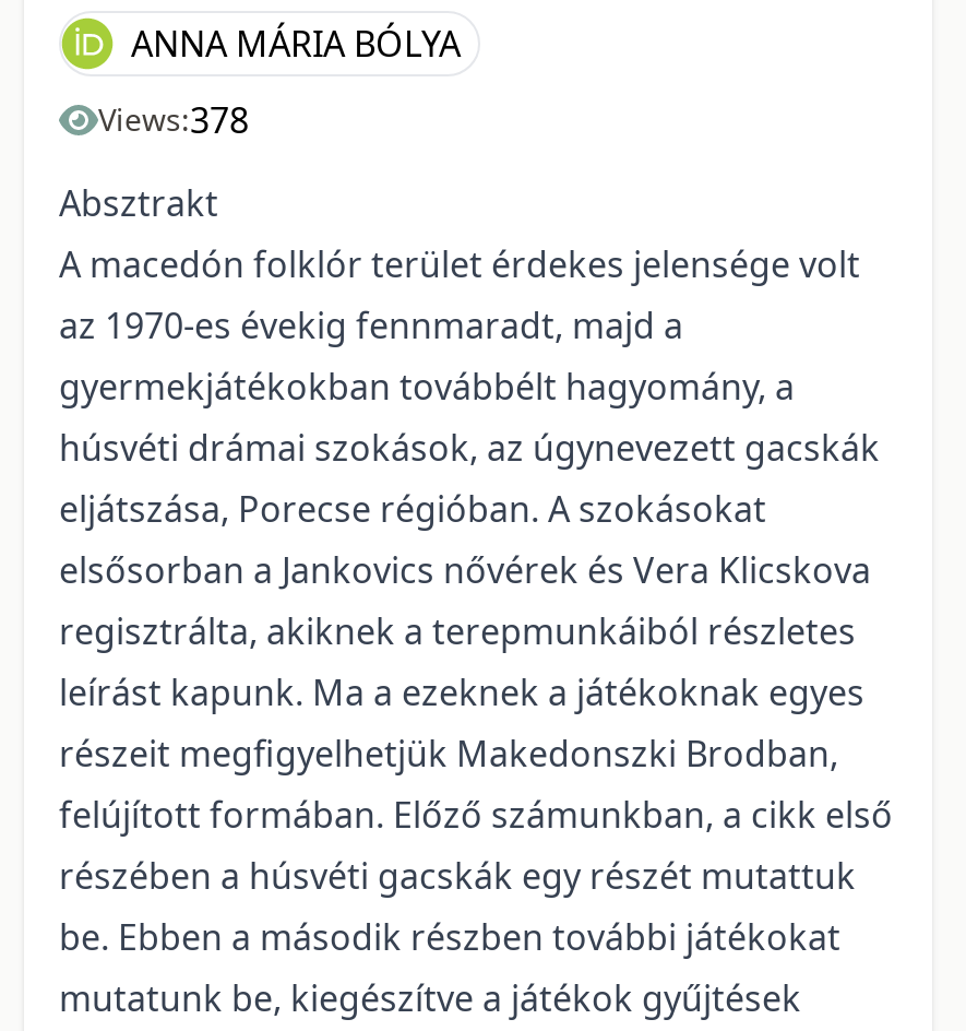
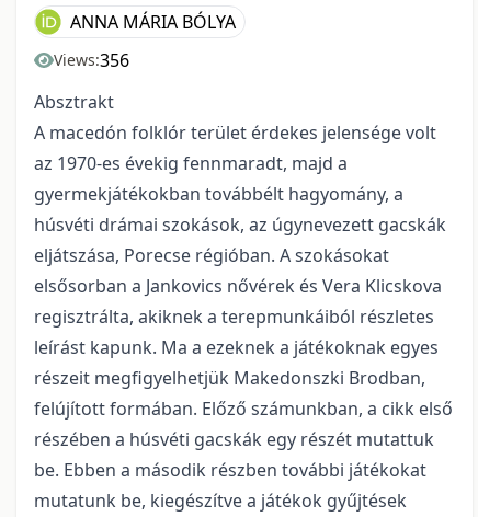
- Views:378
+ Views:356
